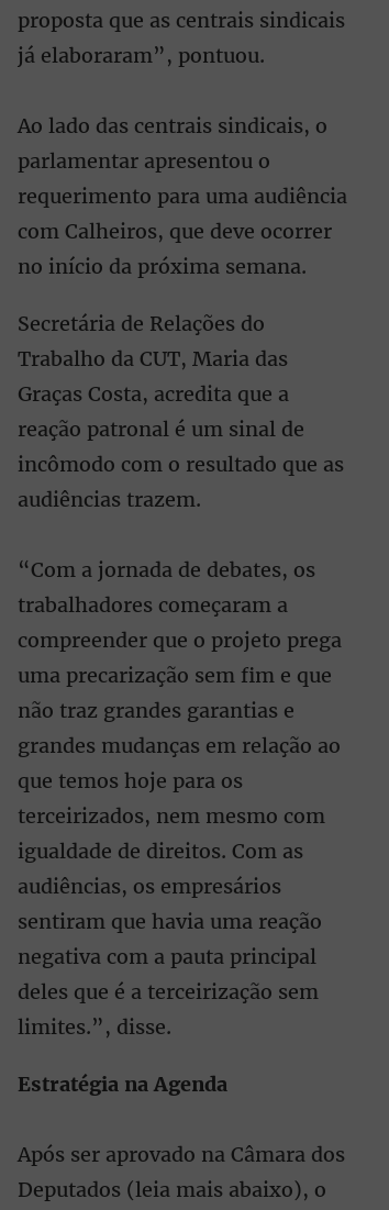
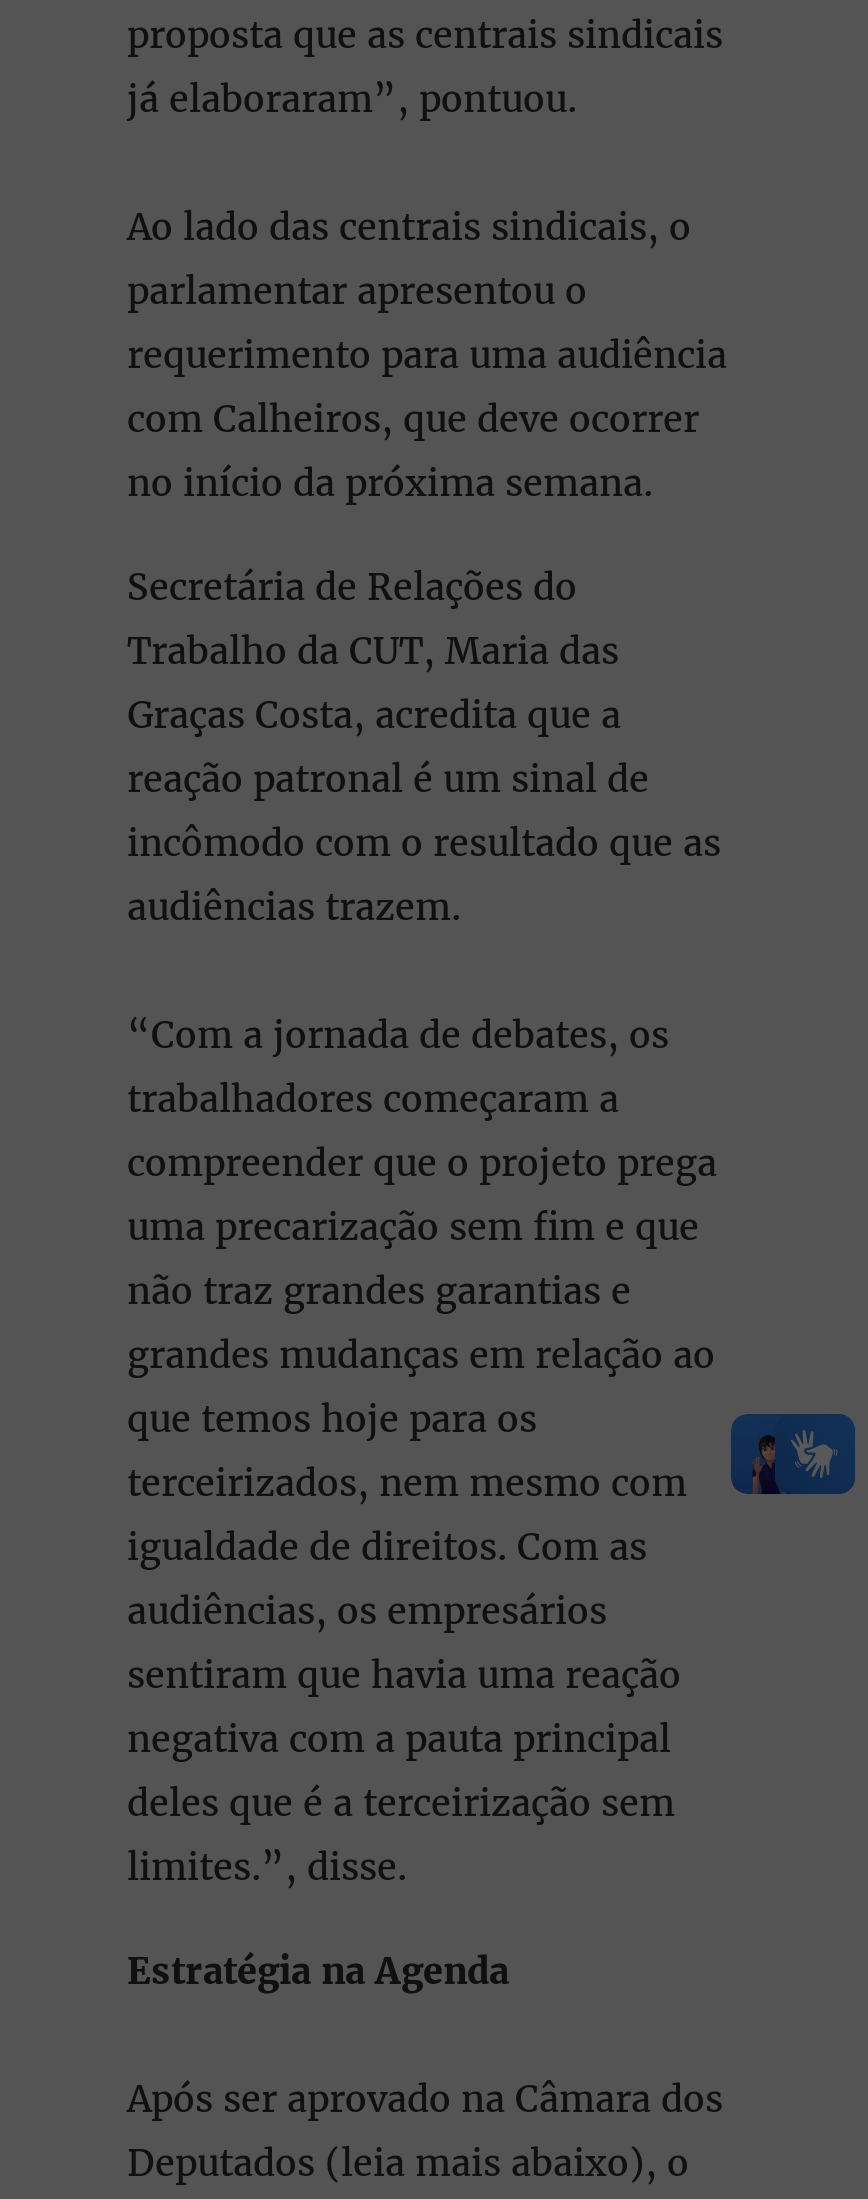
+ [image]
